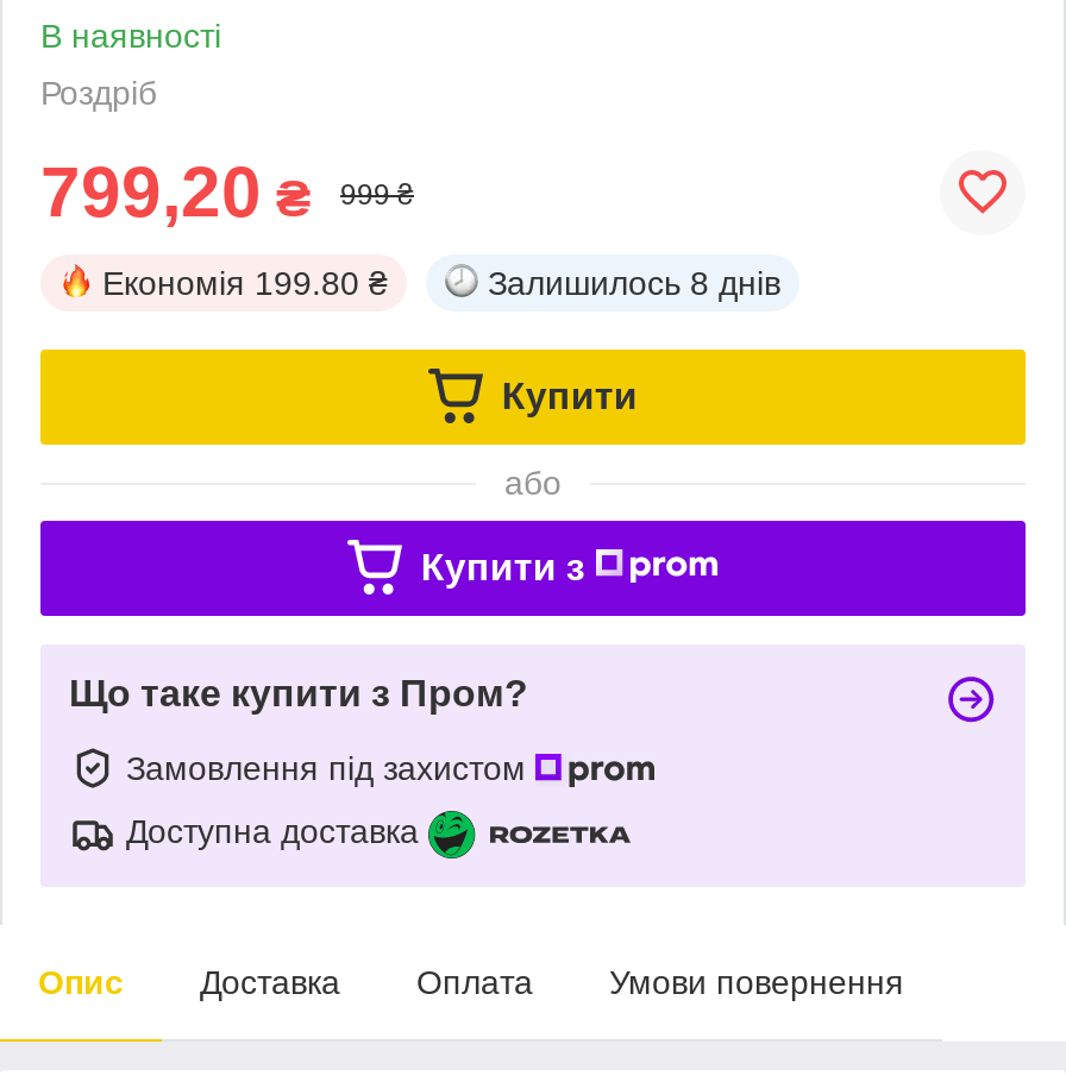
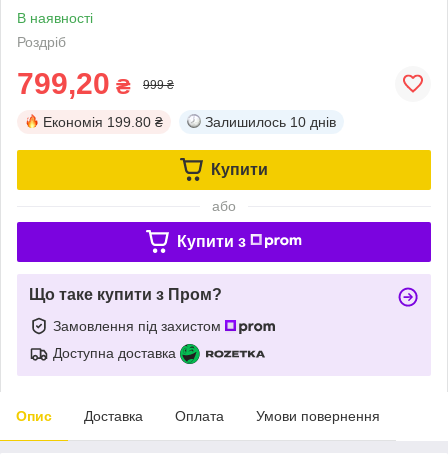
- Залишилось 8 днів
+ Залишилось 10 днів
